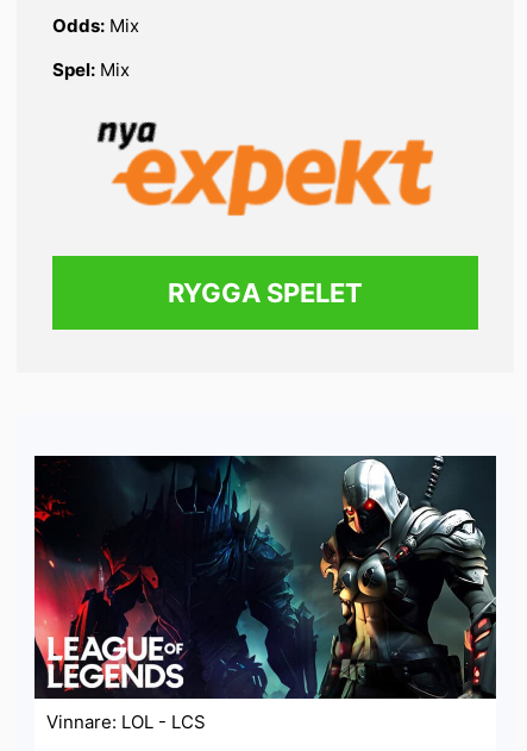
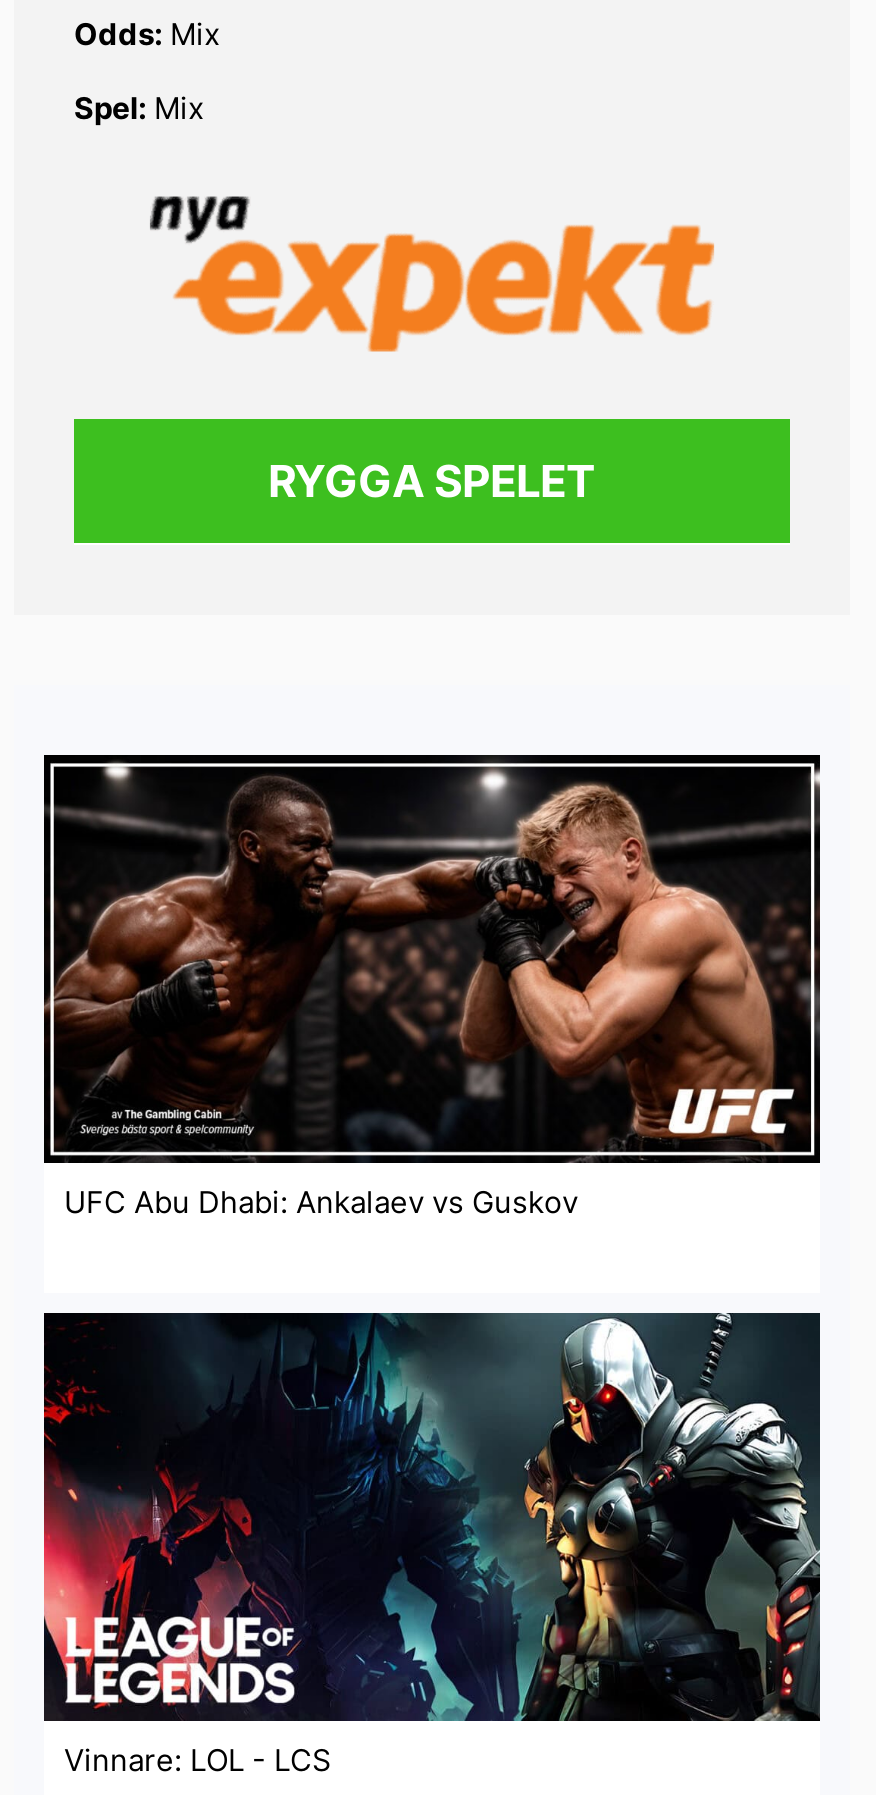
+ [image]
+ UFC Abu Dhabi: Ankalaev vs Guskov
